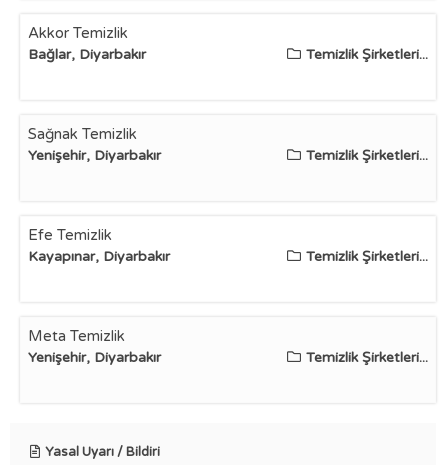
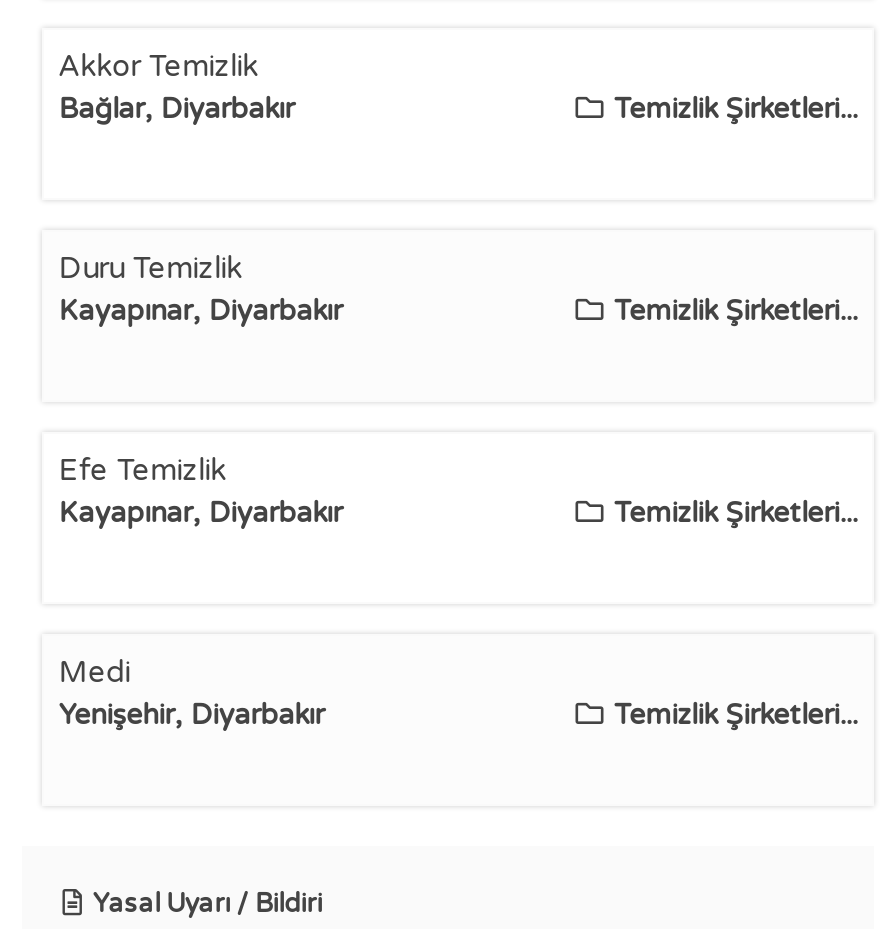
- Sağnak Temizlik
+ Duru Temizlik

- Yenişehir, Diyarbakır
+ Kayapınar, Diyarbakır

- Meta Temizlik
+ Medi
